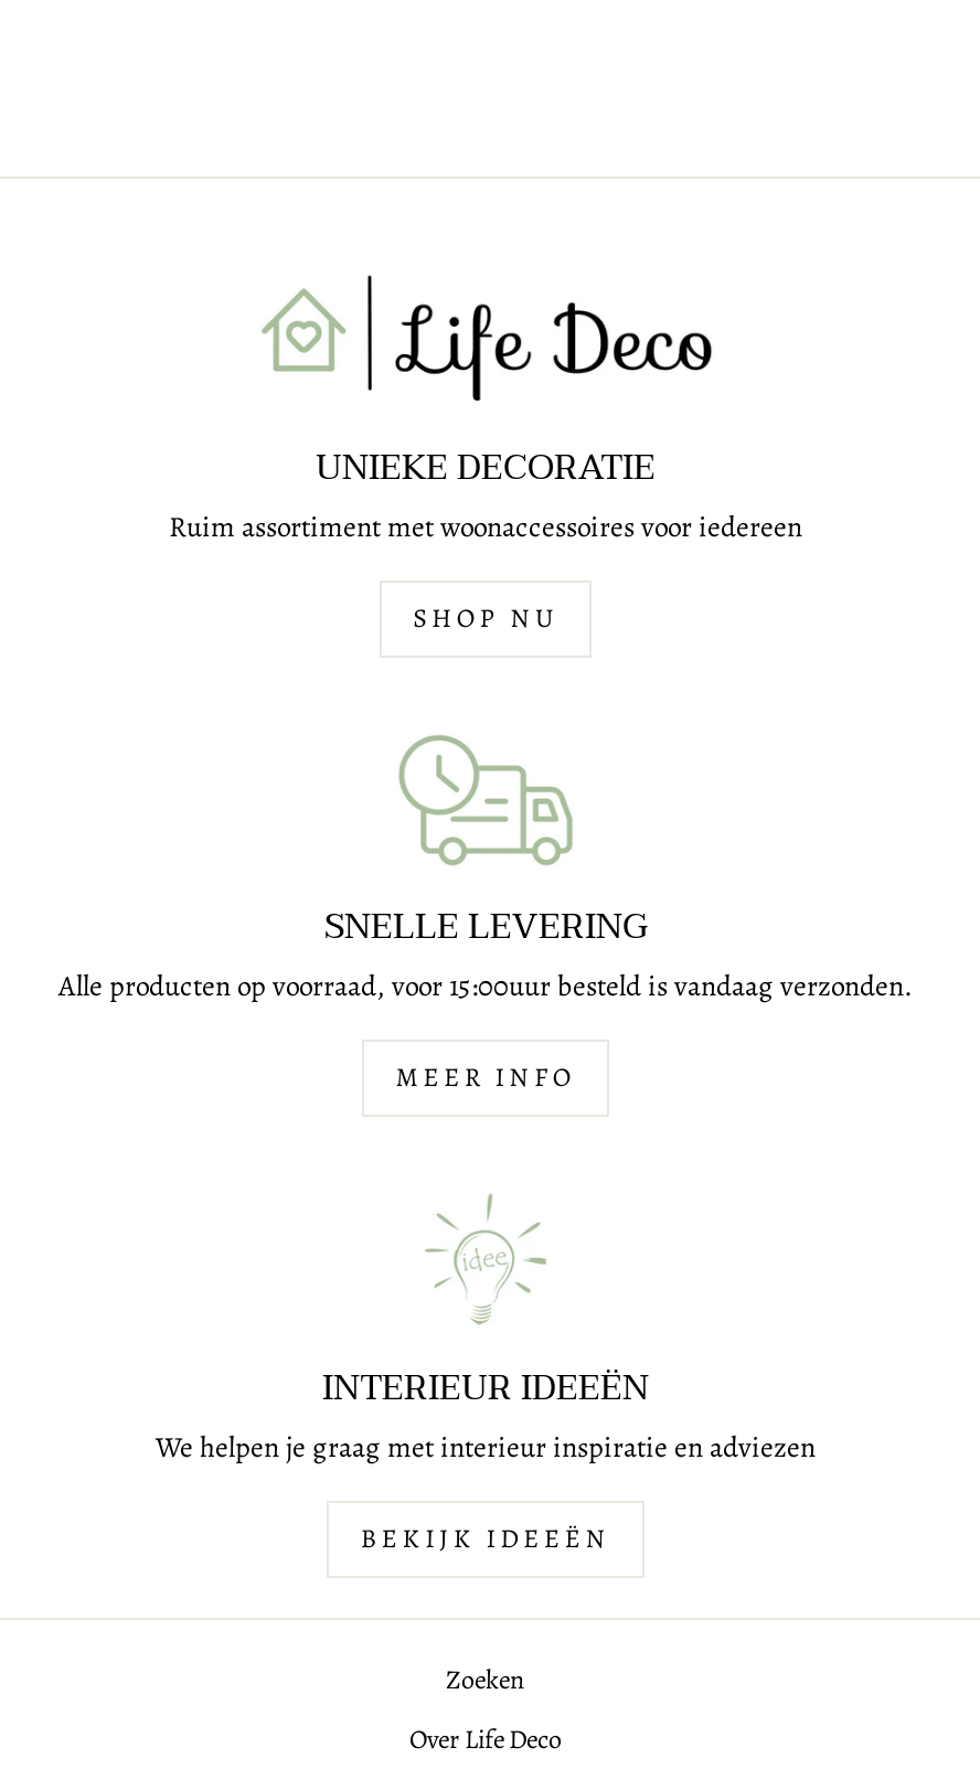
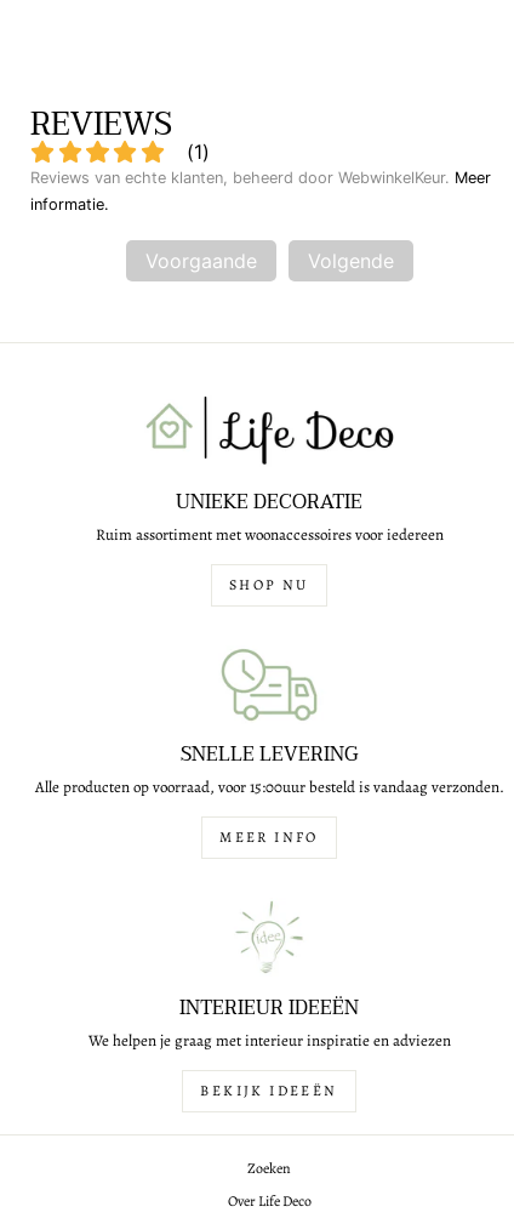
+ REVIEWS
+ (1)
+ Reviews van echte klanten, beheerd door WebwinkelKeur. Meer
+ informatie.
+ Voorgaande
+ Volgende
